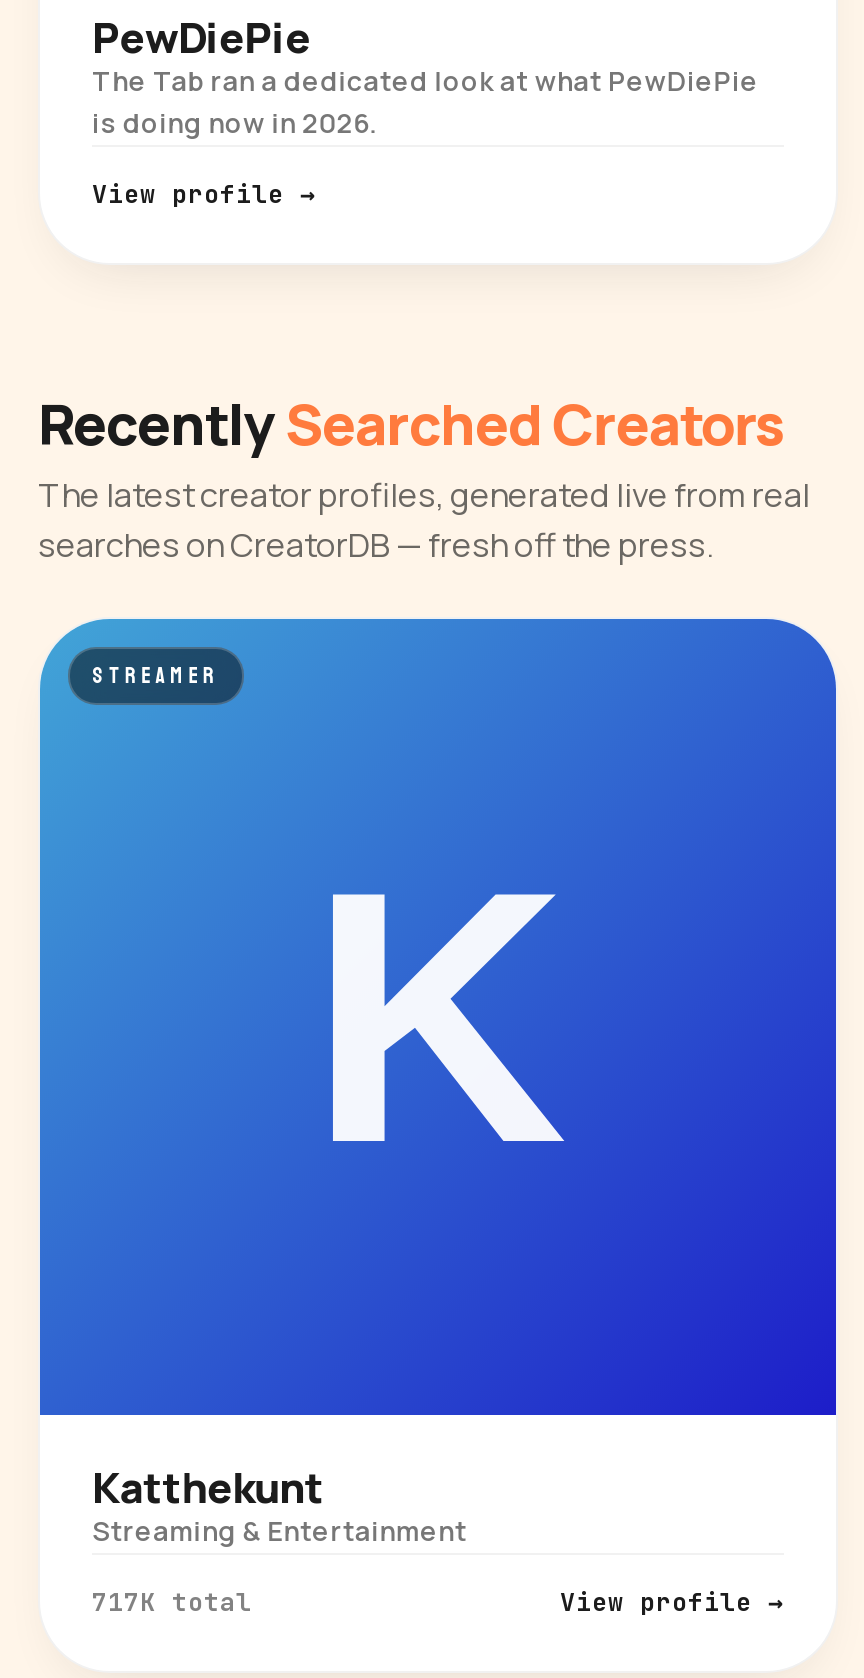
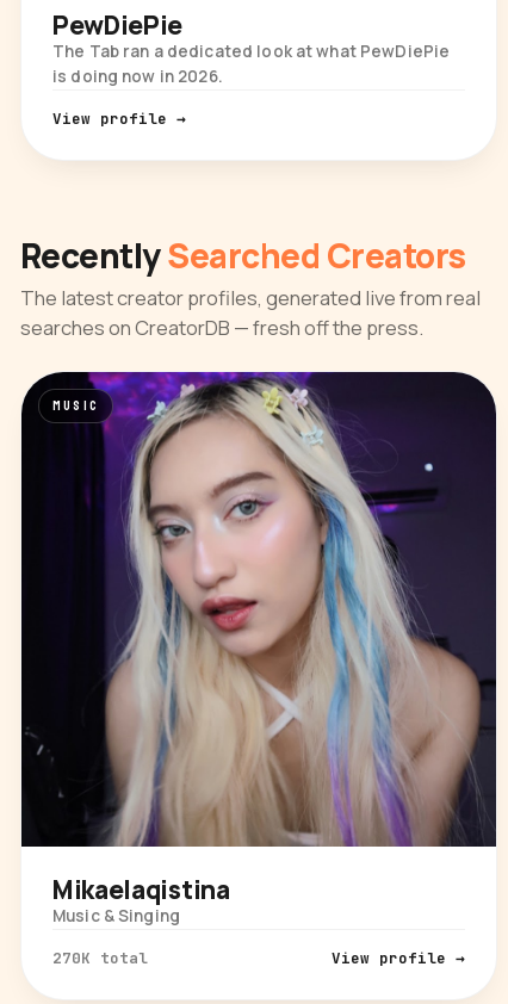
- [image]
- STREAMER
+ [image]
+ MUSIC

- Katthekunt
- Streaming & Entertainment
+ Mikaelaqistina
+ Music & Singing

- 717K total
+ 270K total
